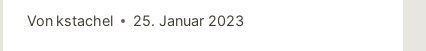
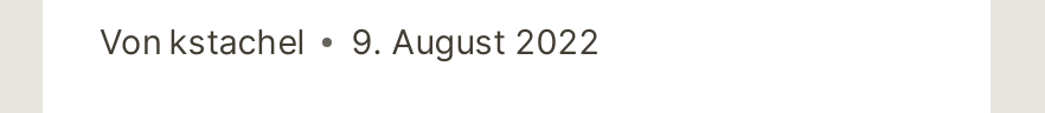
- Von kstachel 25. Januar 2023
+ Von kstachel 9. August 2022
